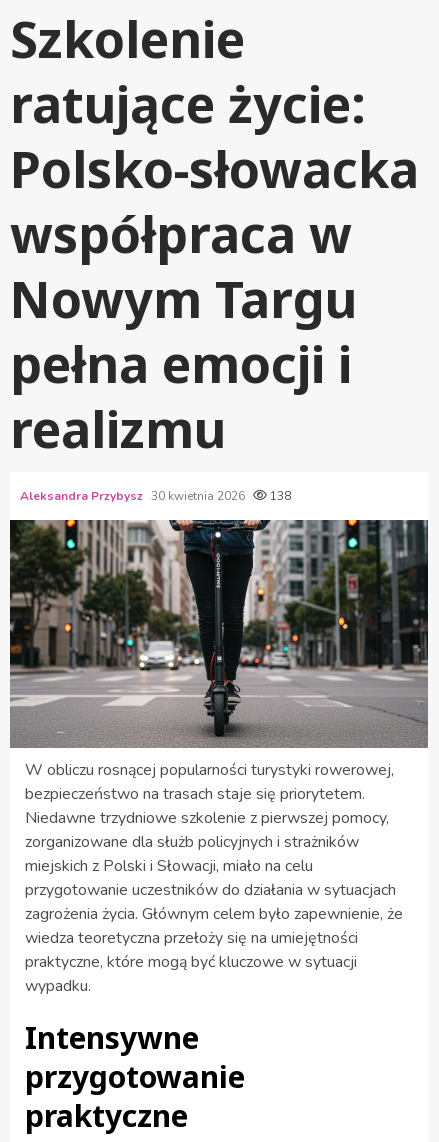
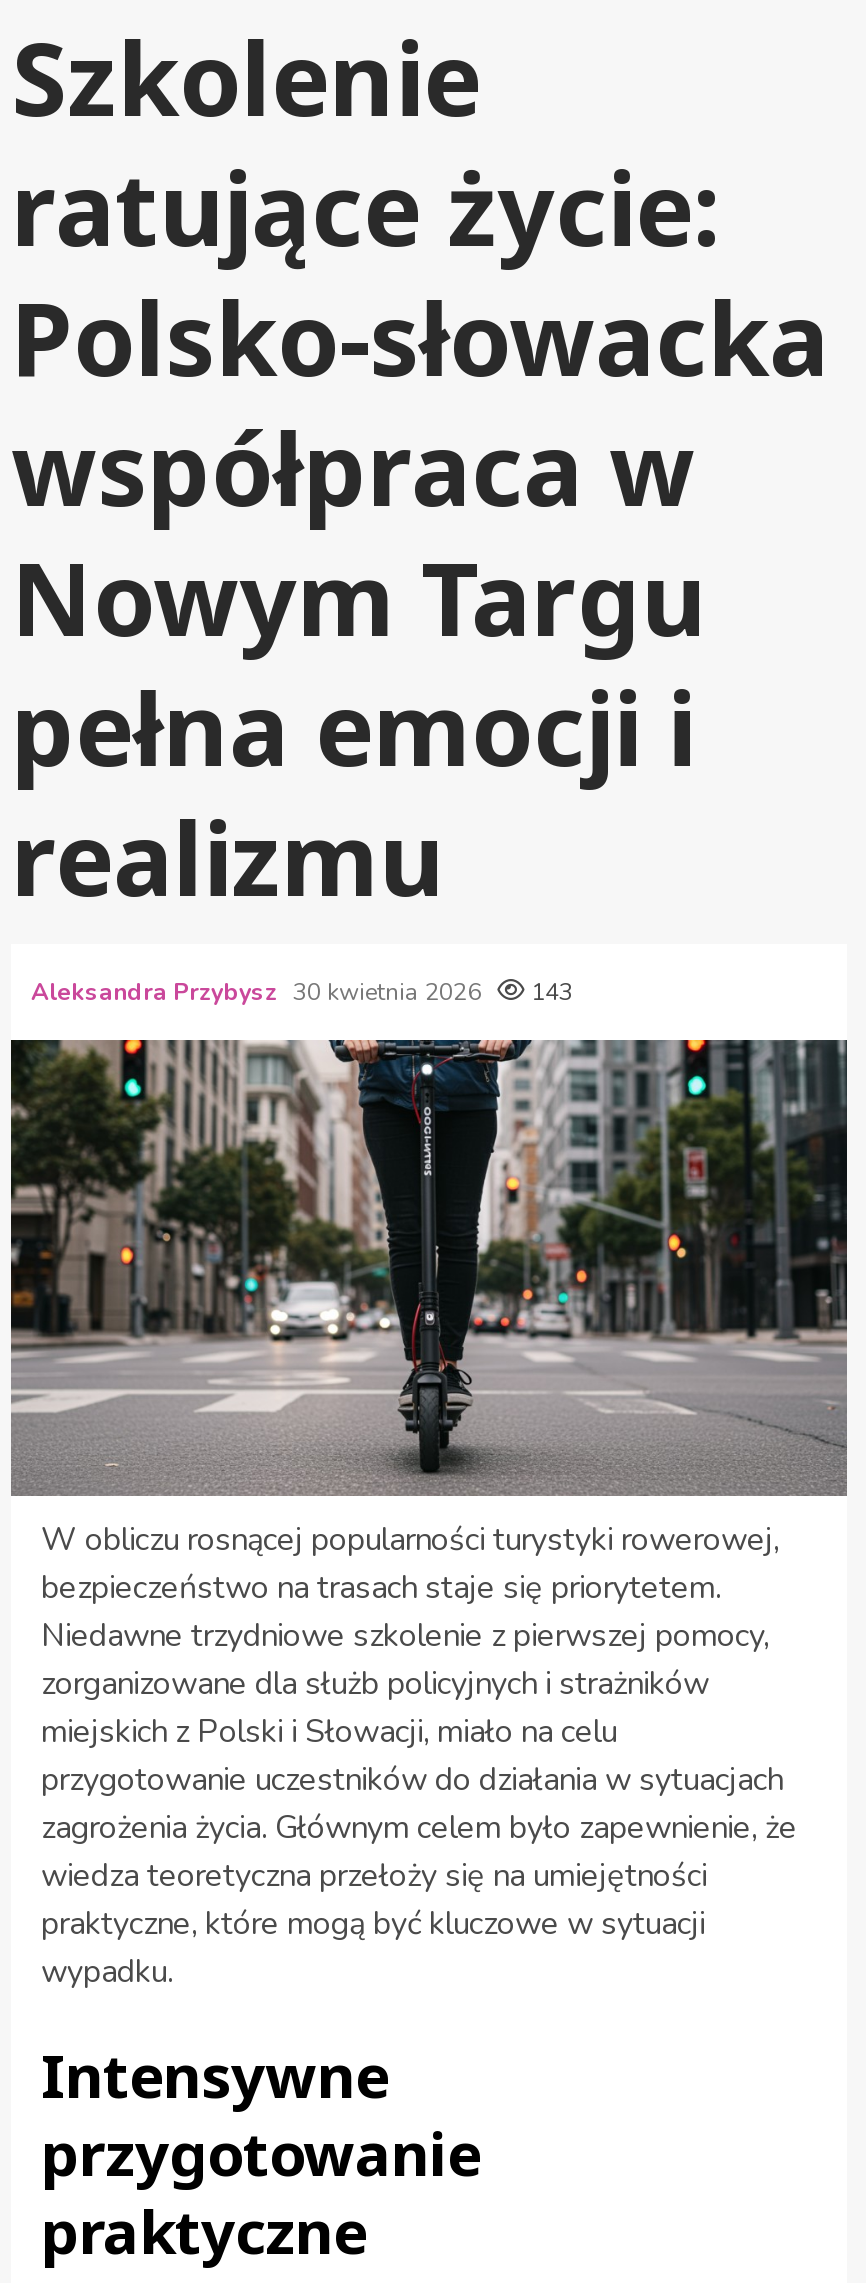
- Aleksandra Przybysz 30 kwietnia 2026 138
+ Aleksandra Przybysz 30 kwietnia 2026 143
